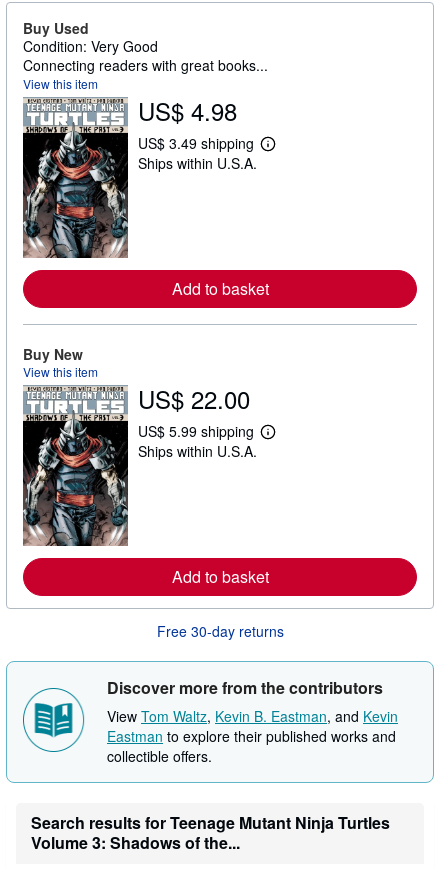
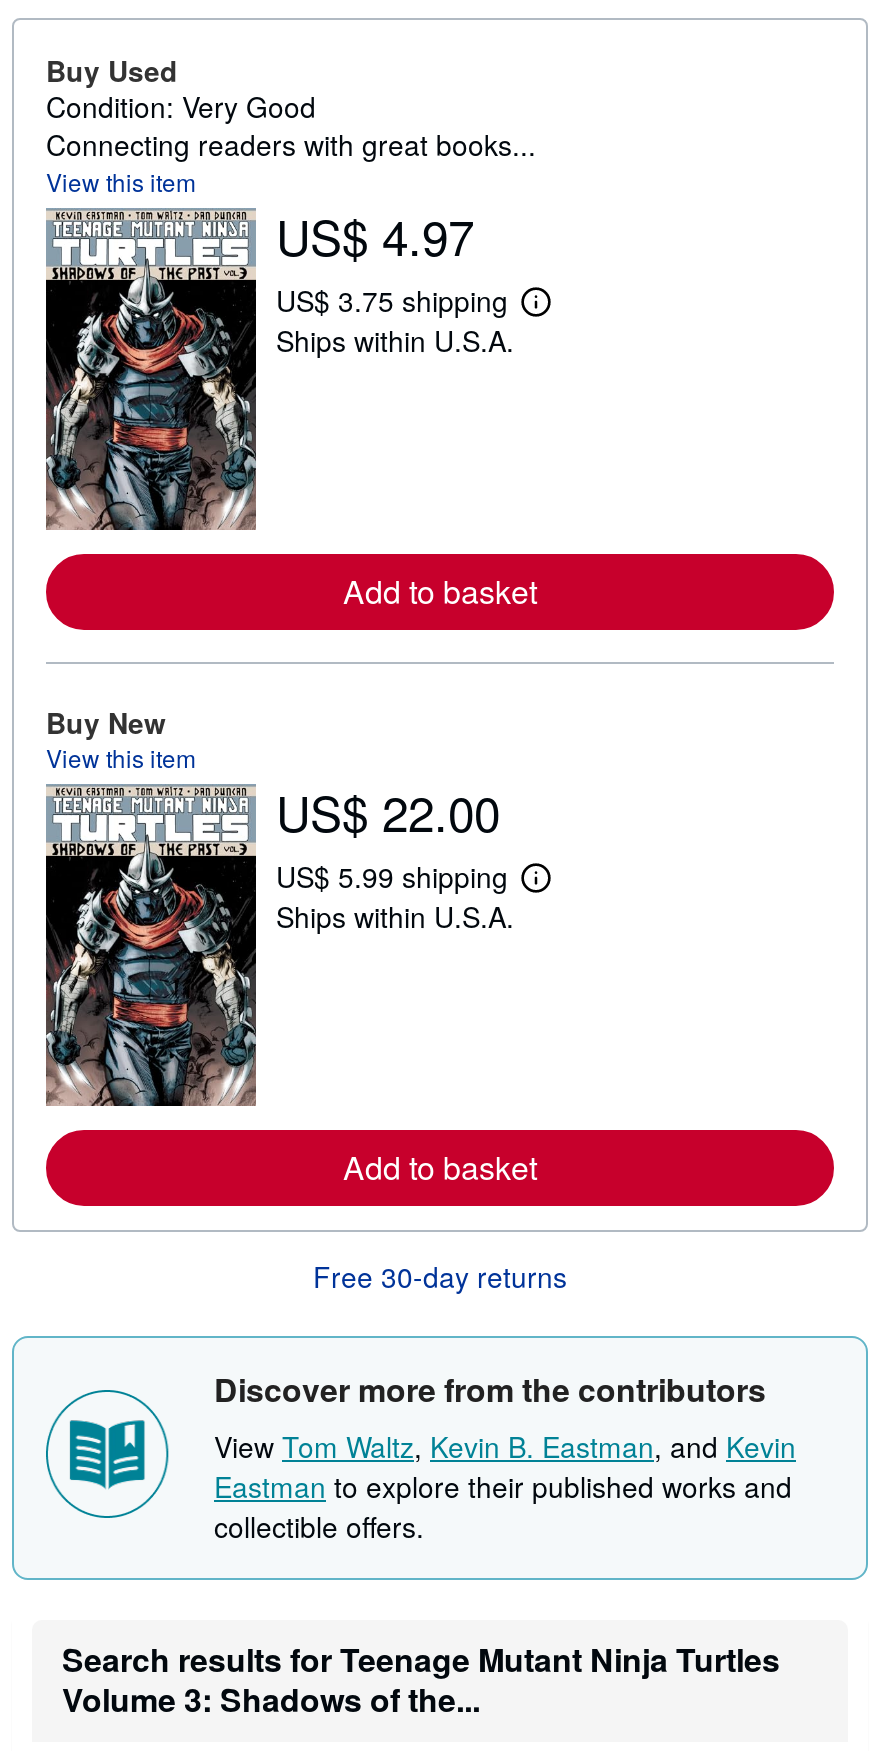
- US$ 4.98
+ US$ 4.97

- US$ 3.49 shipping L
+ US$ 3.75 shipping L
